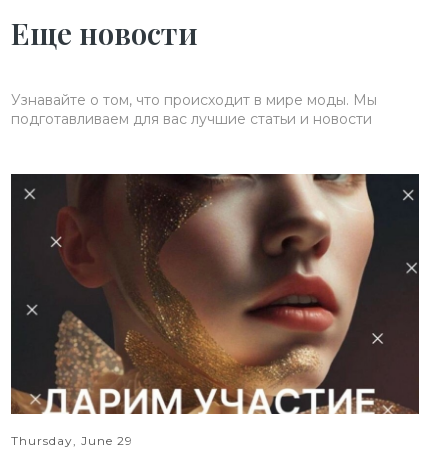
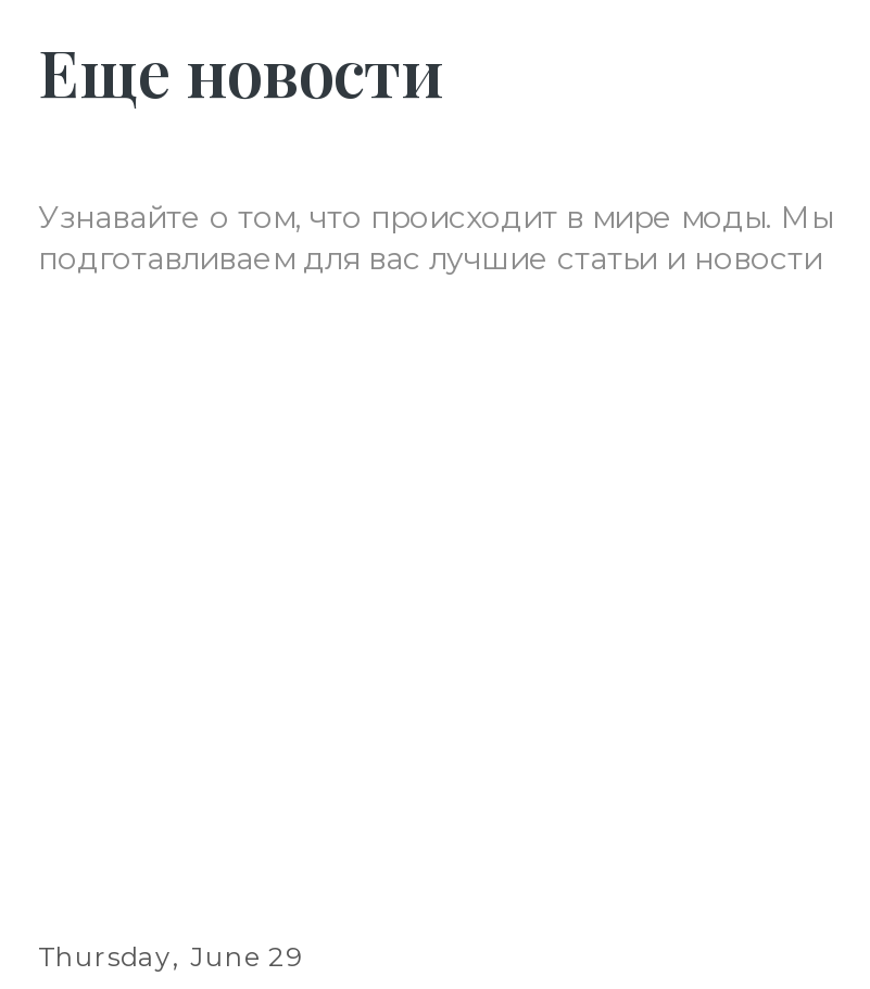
- [image]
